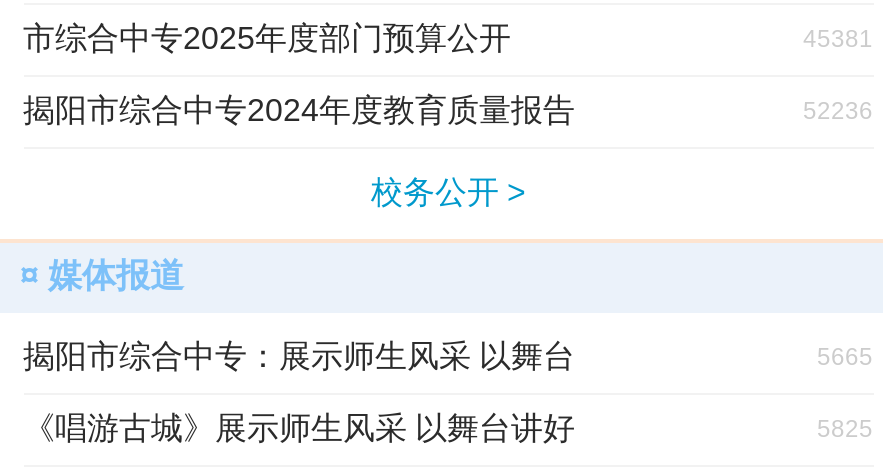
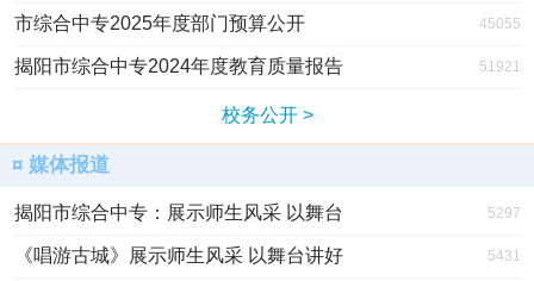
- 45381
+ 45055

- 52236
+ 51921

- 5665
+ 5297

- 5825
+ 5431
